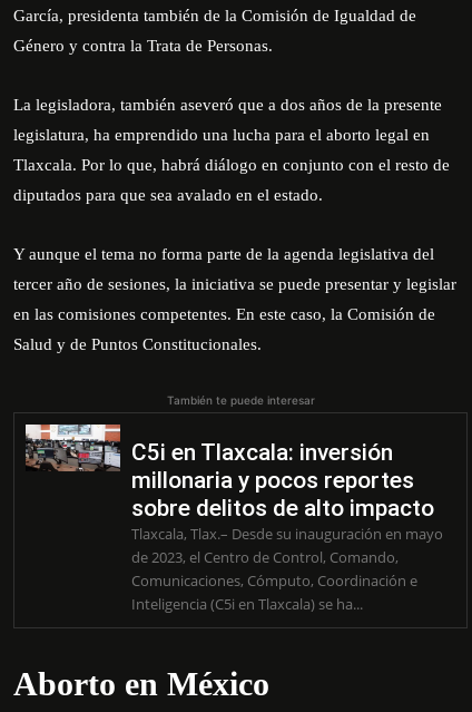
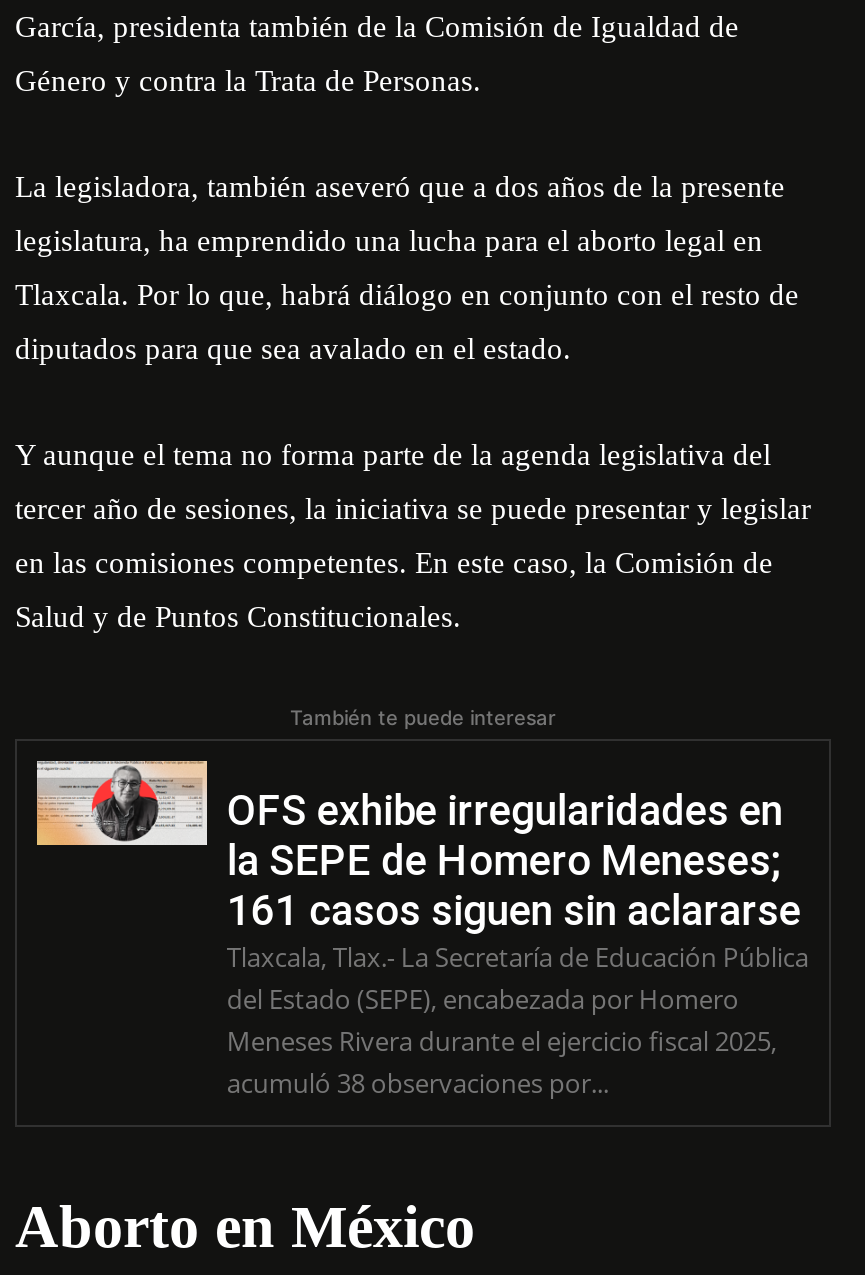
- [image]
- C5i en Tlaxcala: inversión
- millonaria y pocos reportes
- sobre delitos de alto impacto
- Tlaxcala, Tlax.– Desde su inauguración en mayo
- de 2023, el Centro de Control, Comando,
- Comunicaciones, Cómputo, Coordinación e
- Inteligencia (C5i en Tlaxcala) se ha...
+ [image]
+ OFS exhibe irregularidades en
+ la SEPE de Homero Meneses;
+ 161 casos siguen sin aclararse
+ Tlaxcala, Tlax.- La Secretaría de Educación Pública
+ del Estado (SEPE), encabezada por Homero
+ Meneses Rivera durante el ejercicio fiscal 2025,
+ acumuló 38 observaciones por...
